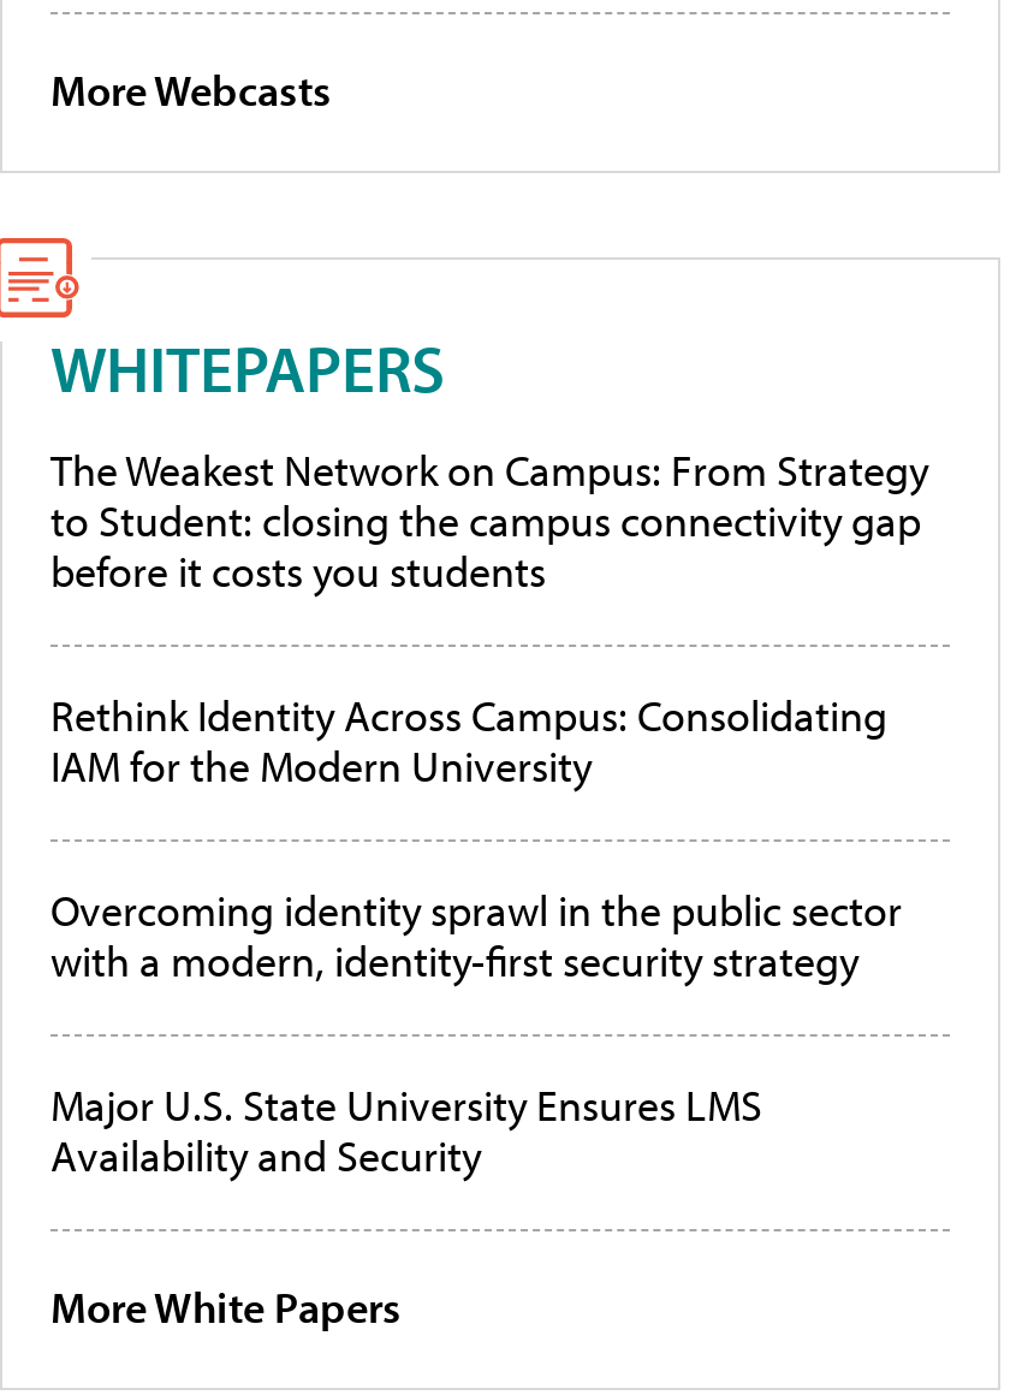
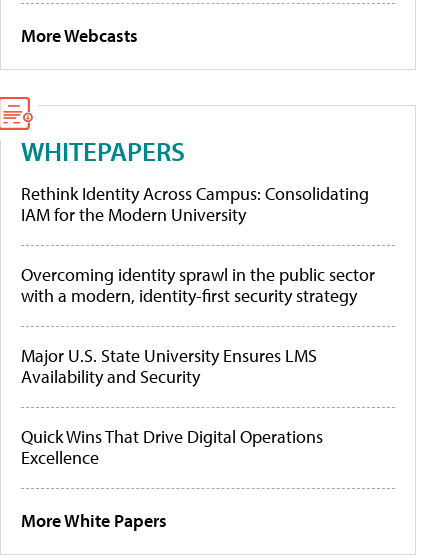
- The Weakest Network on Campus: From Strategy
- to Student: closing the campus connectivity gap
- before it costs you students

moved up: Rethink Identity Across Campus: Consolidating | IAM for the Modern University | Overcoming identity sprawl in the public sector | with a modern, identity-first security strategy | Major U.S. State University Ensures LMS | Availability and Security

+ Quick Wins That Drive Digital Operations
+ Excellence
